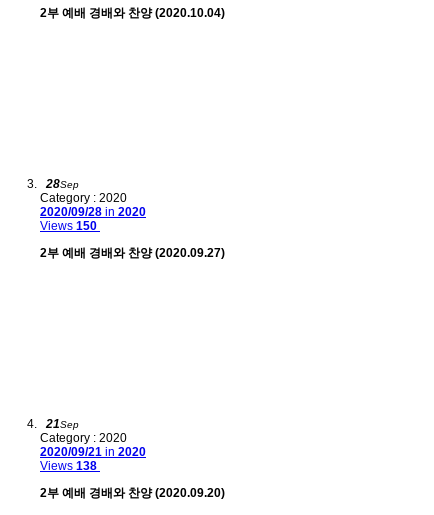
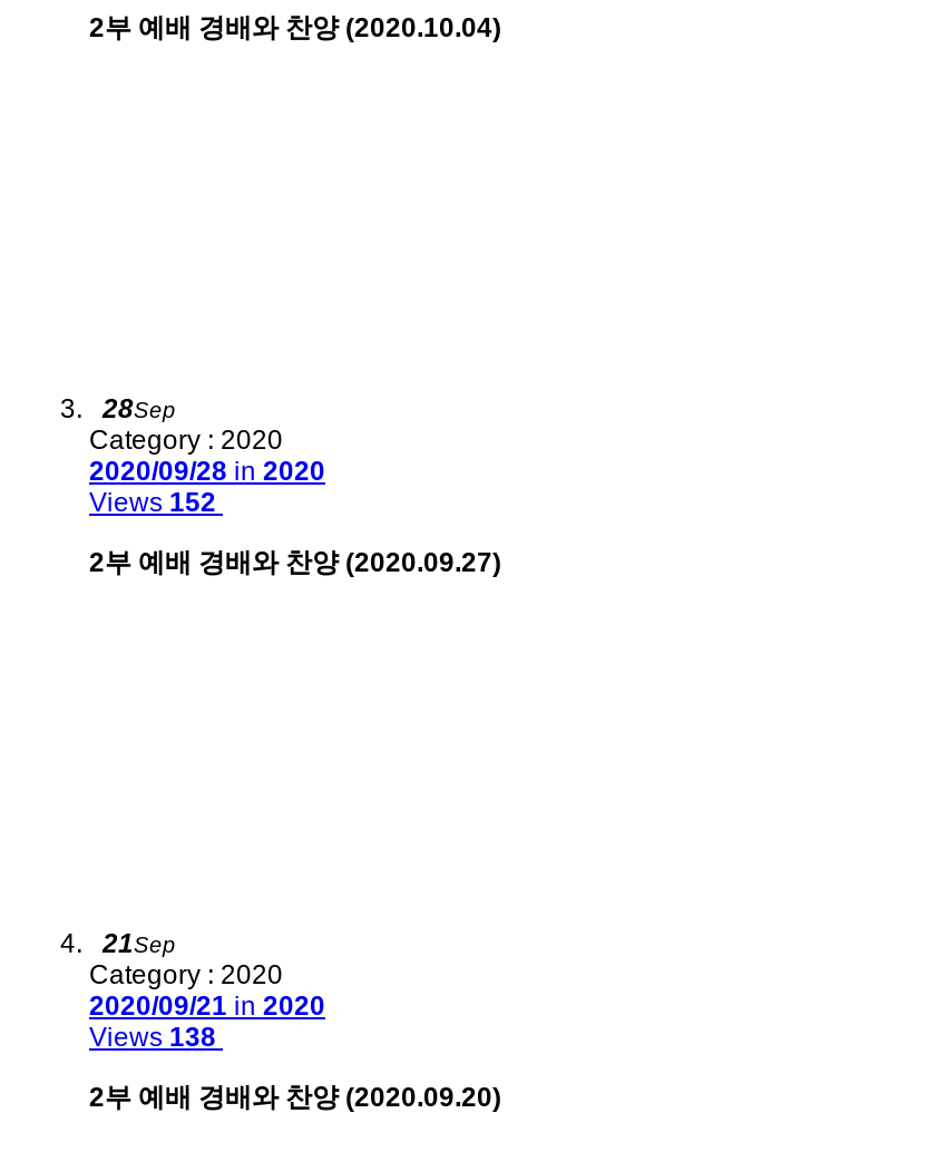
- Views 150
+ Views 152
